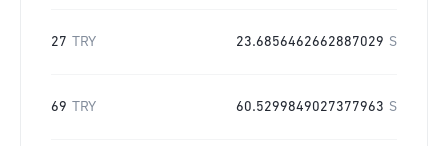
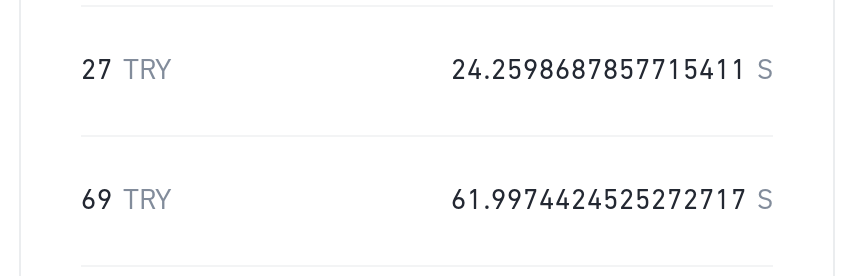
- 23.6856462662887029 S
+ 24.2598687857715411 S

- 60.5299849027377963 S
+ 61.9974424525272717 S
